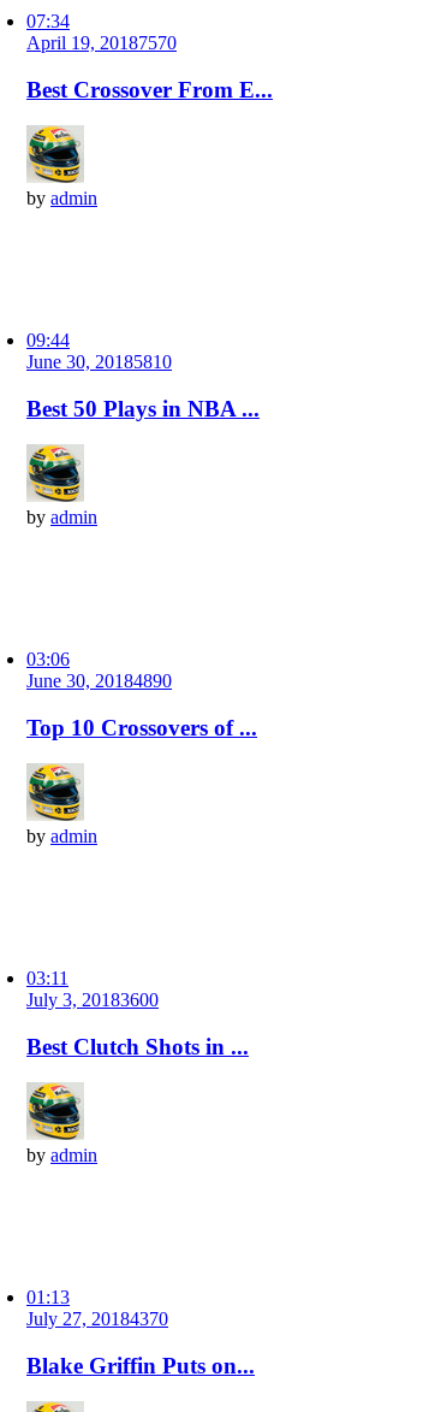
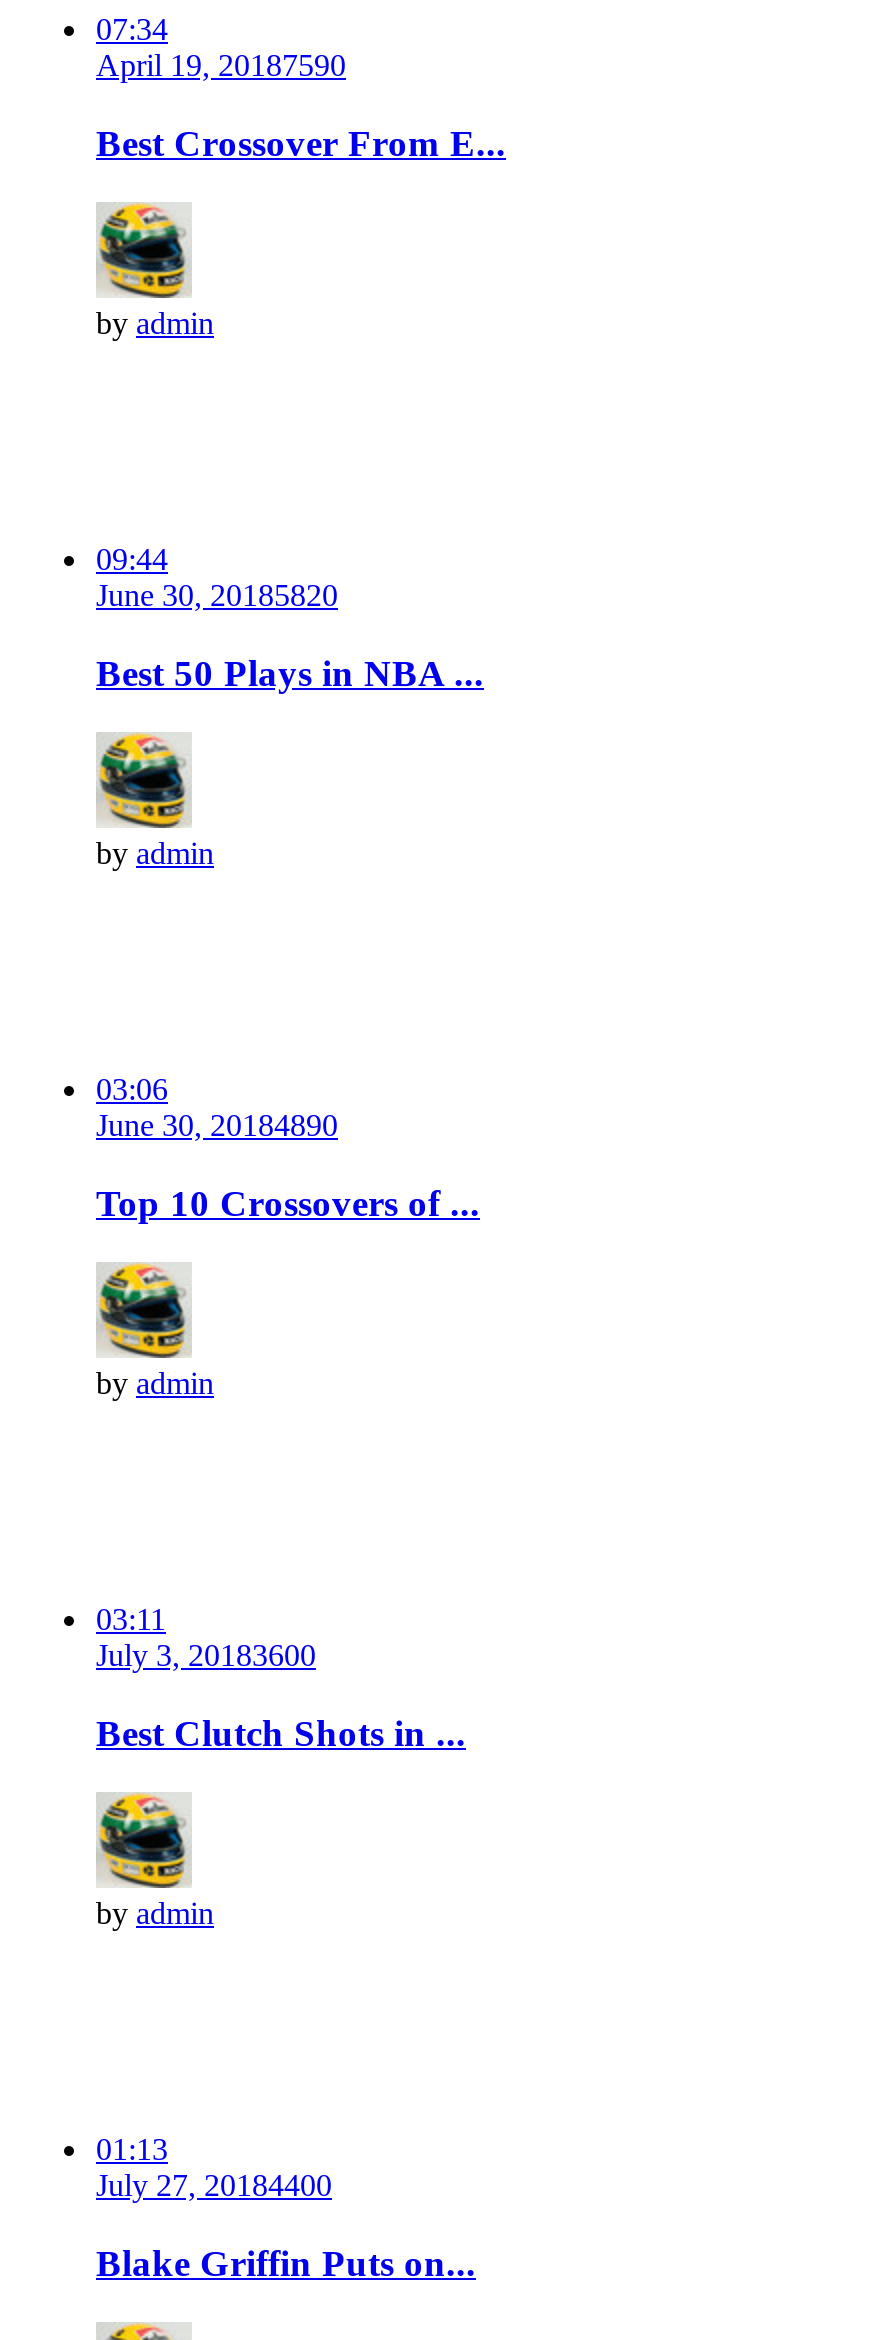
- April 19, 20187570
+ April 19, 20187590

- June 30, 20185810
+ June 30, 20185820

- July 27, 20184370
+ July 27, 20184400
